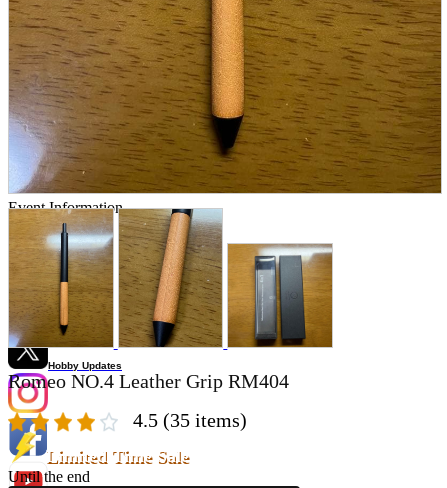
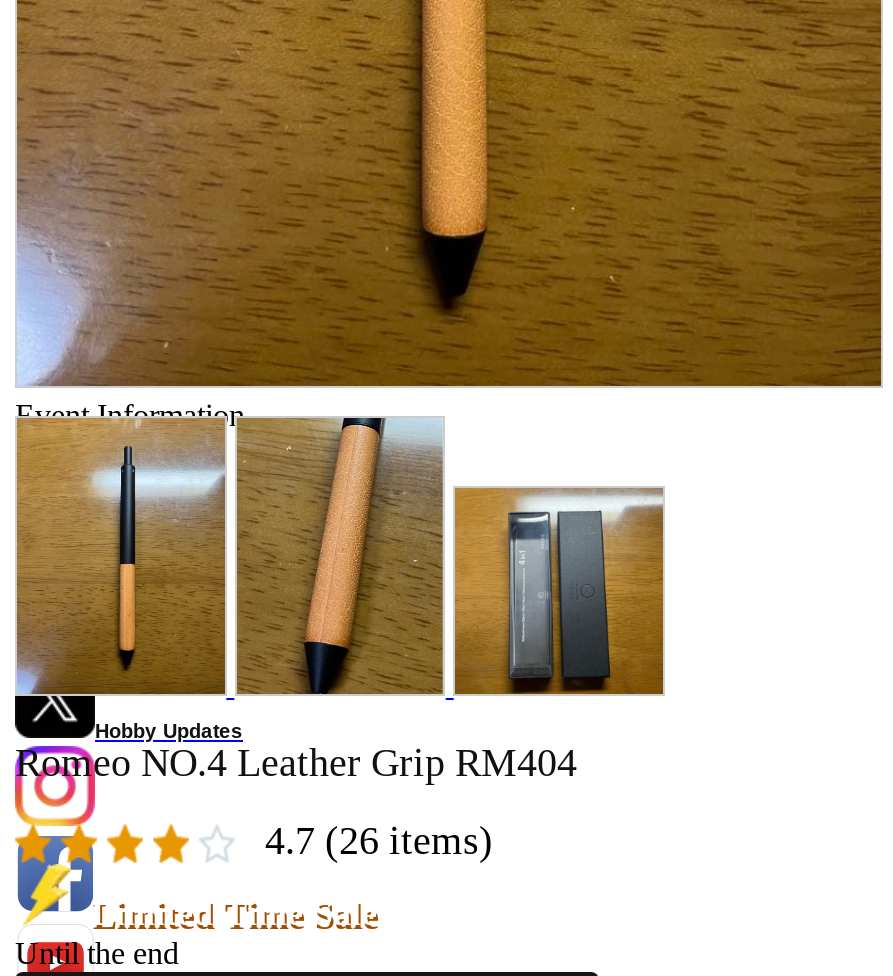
- 4.5 (35 items)
+ 4.7 (26 items)
